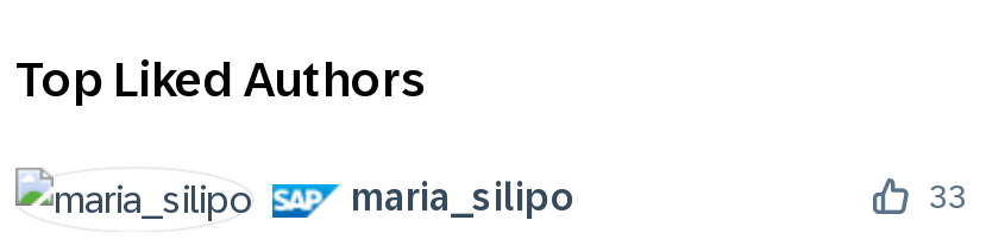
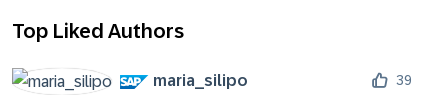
- 33
+ 39
